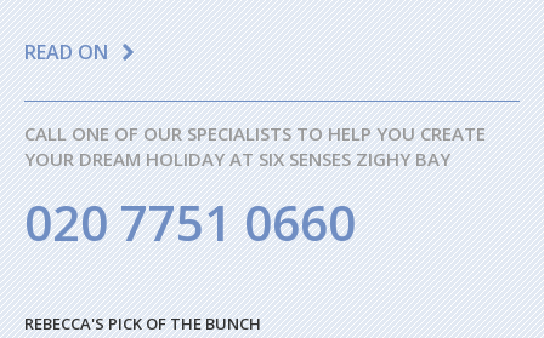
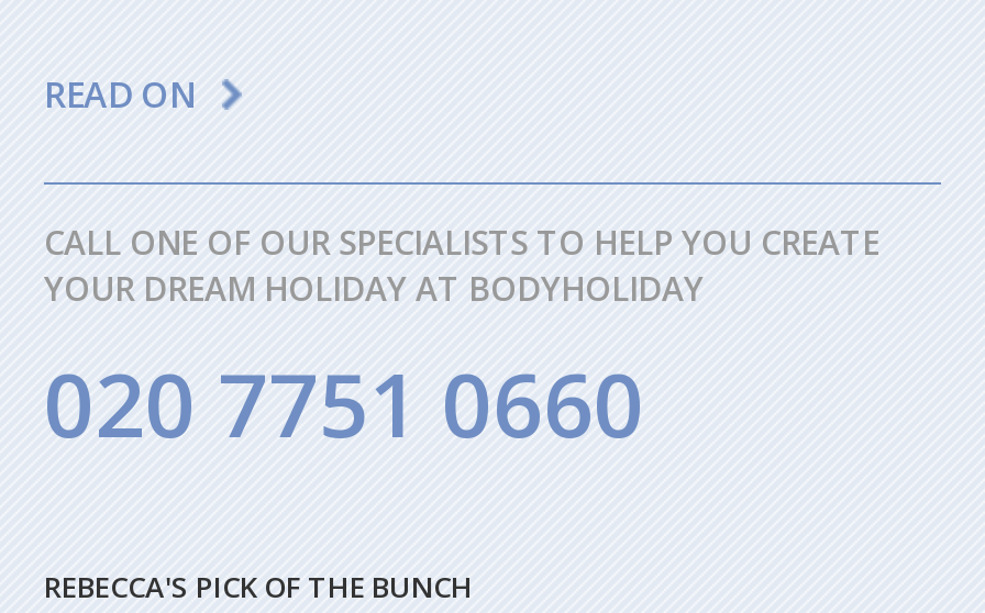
- YOUR DREAM HOLIDAY AT SIX SENSES ZIGHY BAY
+ YOUR DREAM HOLIDAY AT BODYHOLIDAY
